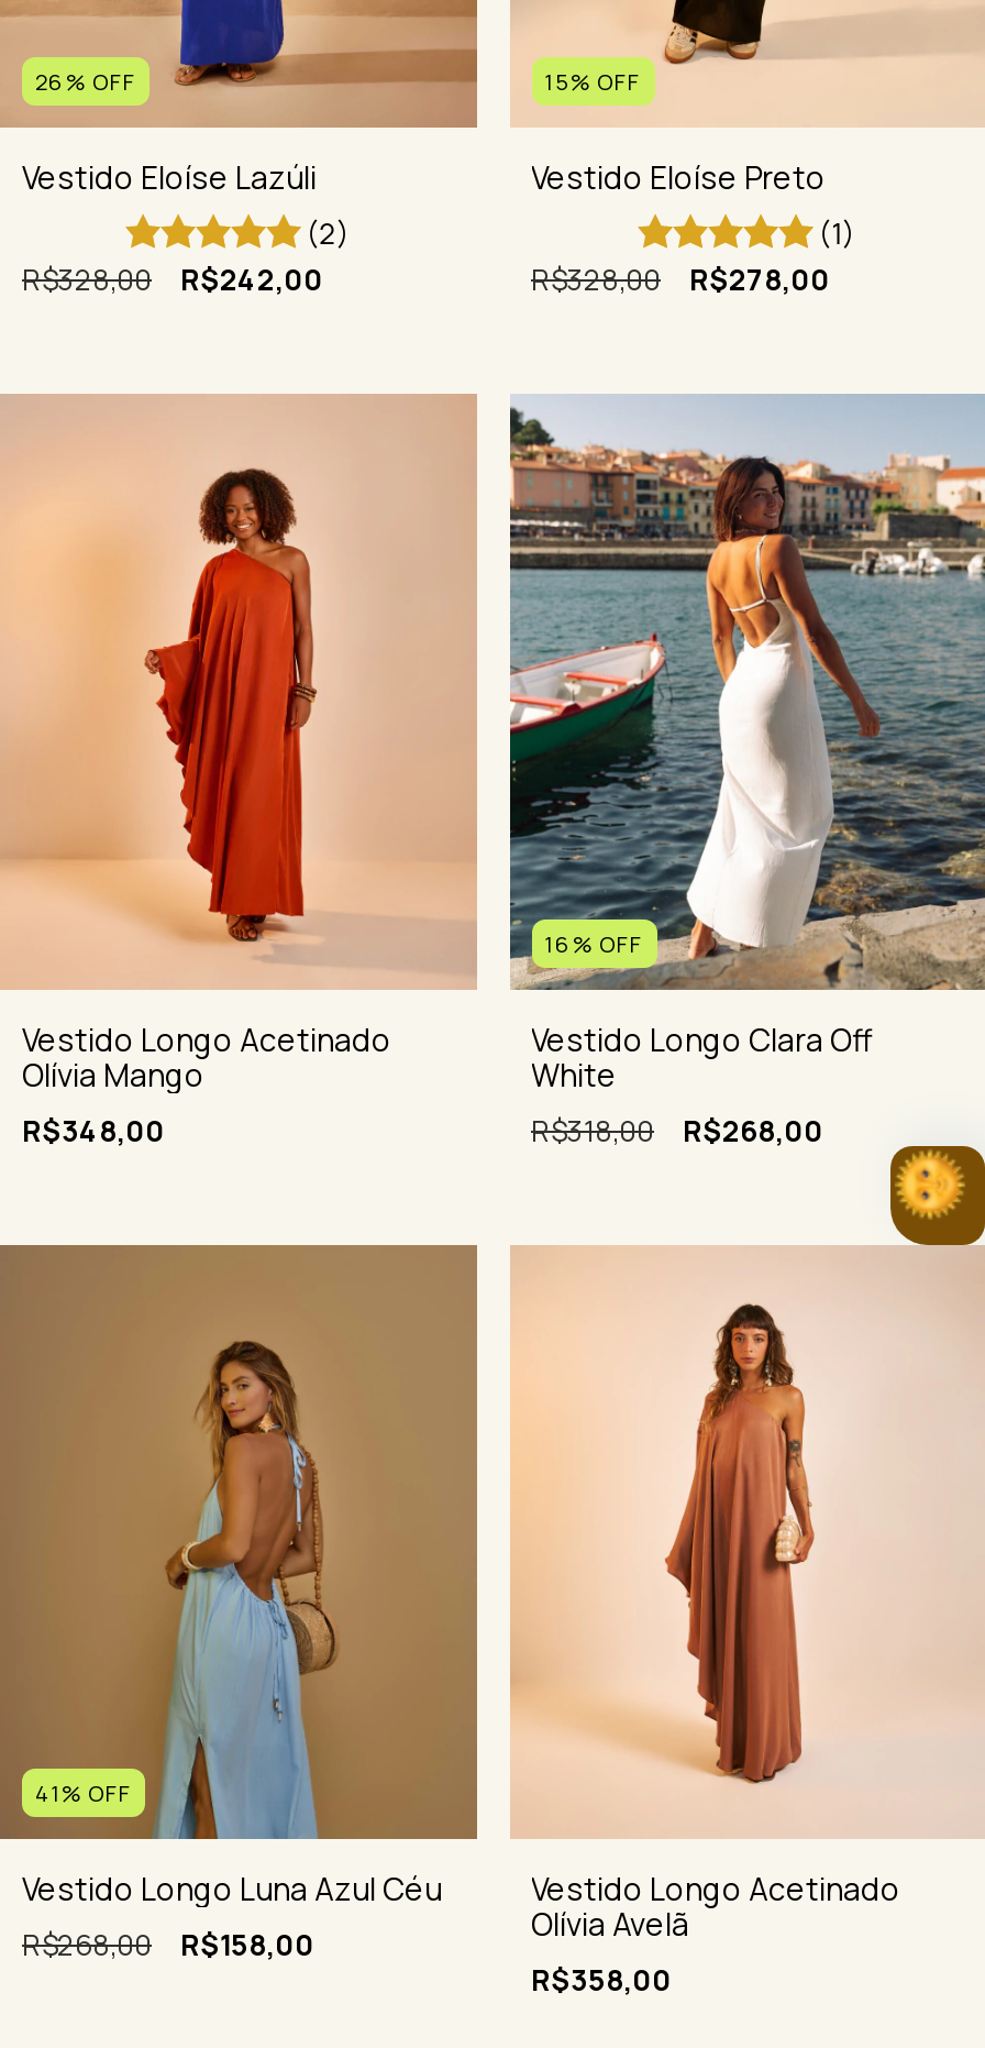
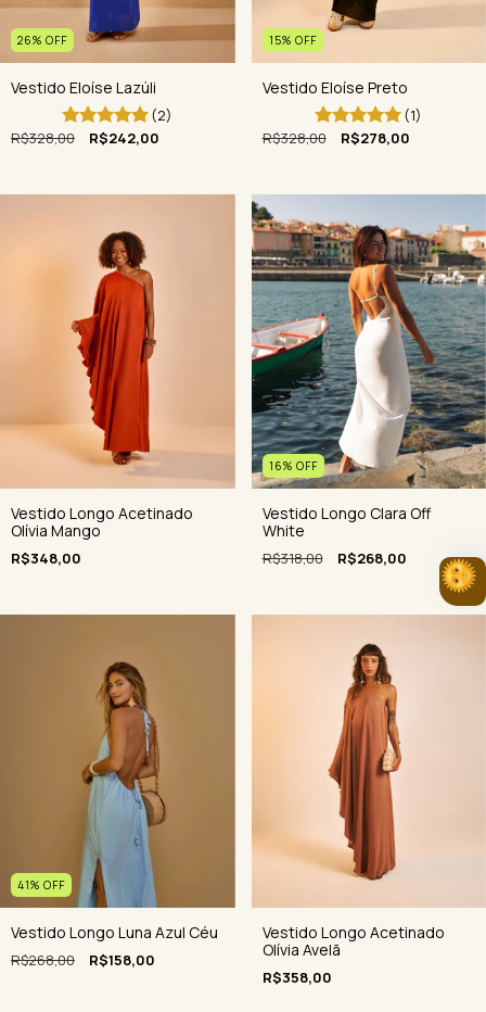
- [image]
+ [image]
